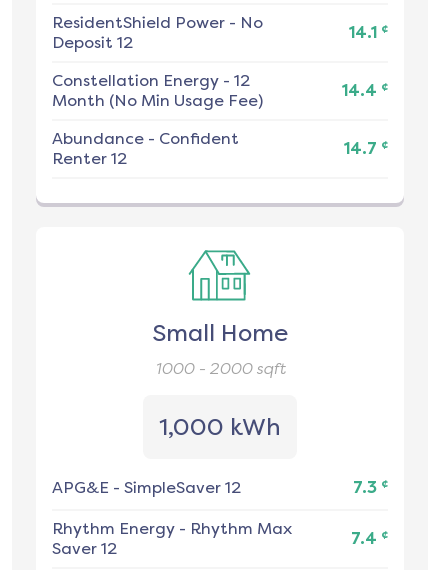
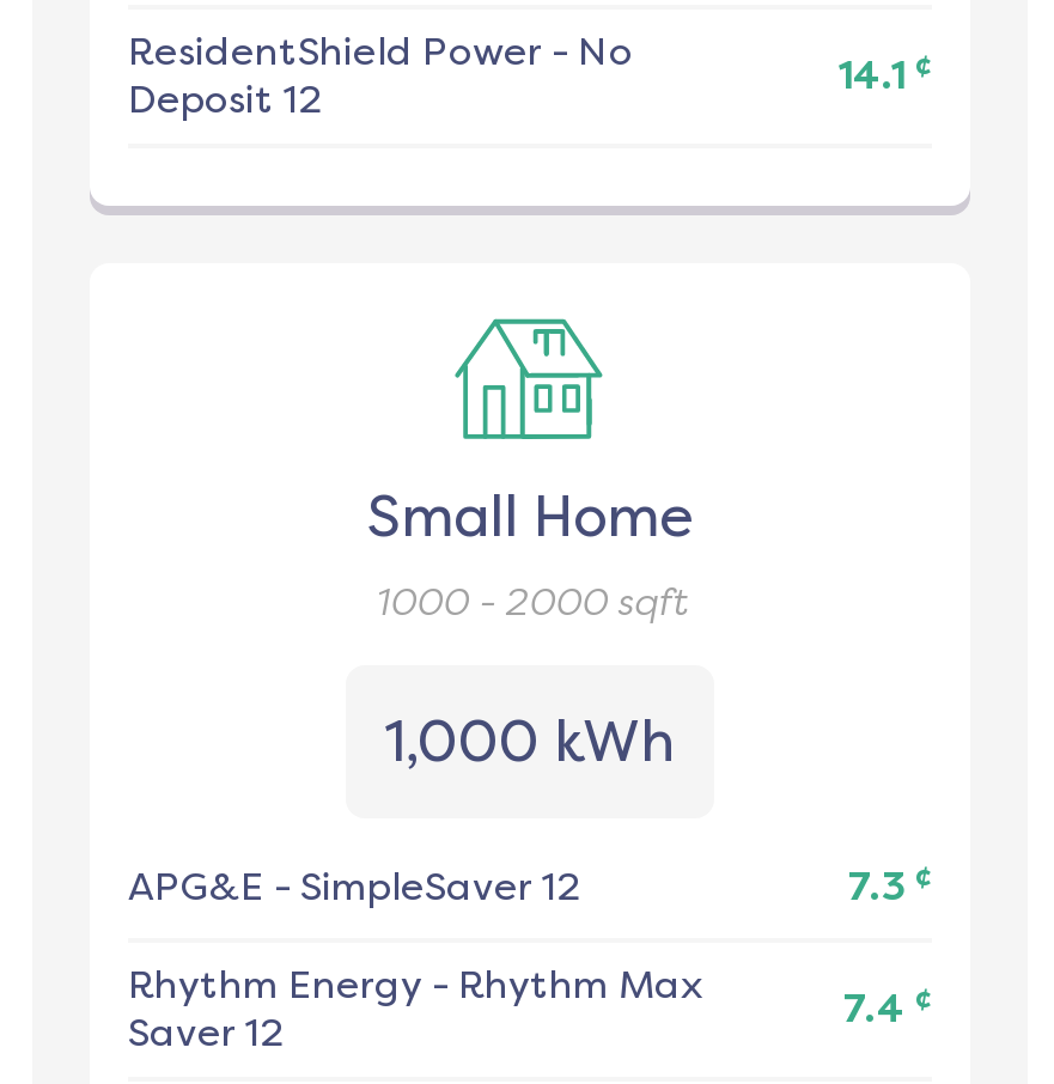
- Constellation Energy - 12
- Month (No Min Usage Fee)

- 14.4 ¢
- Abundance - Confident
- Renter 12

- 14.7 ¢
